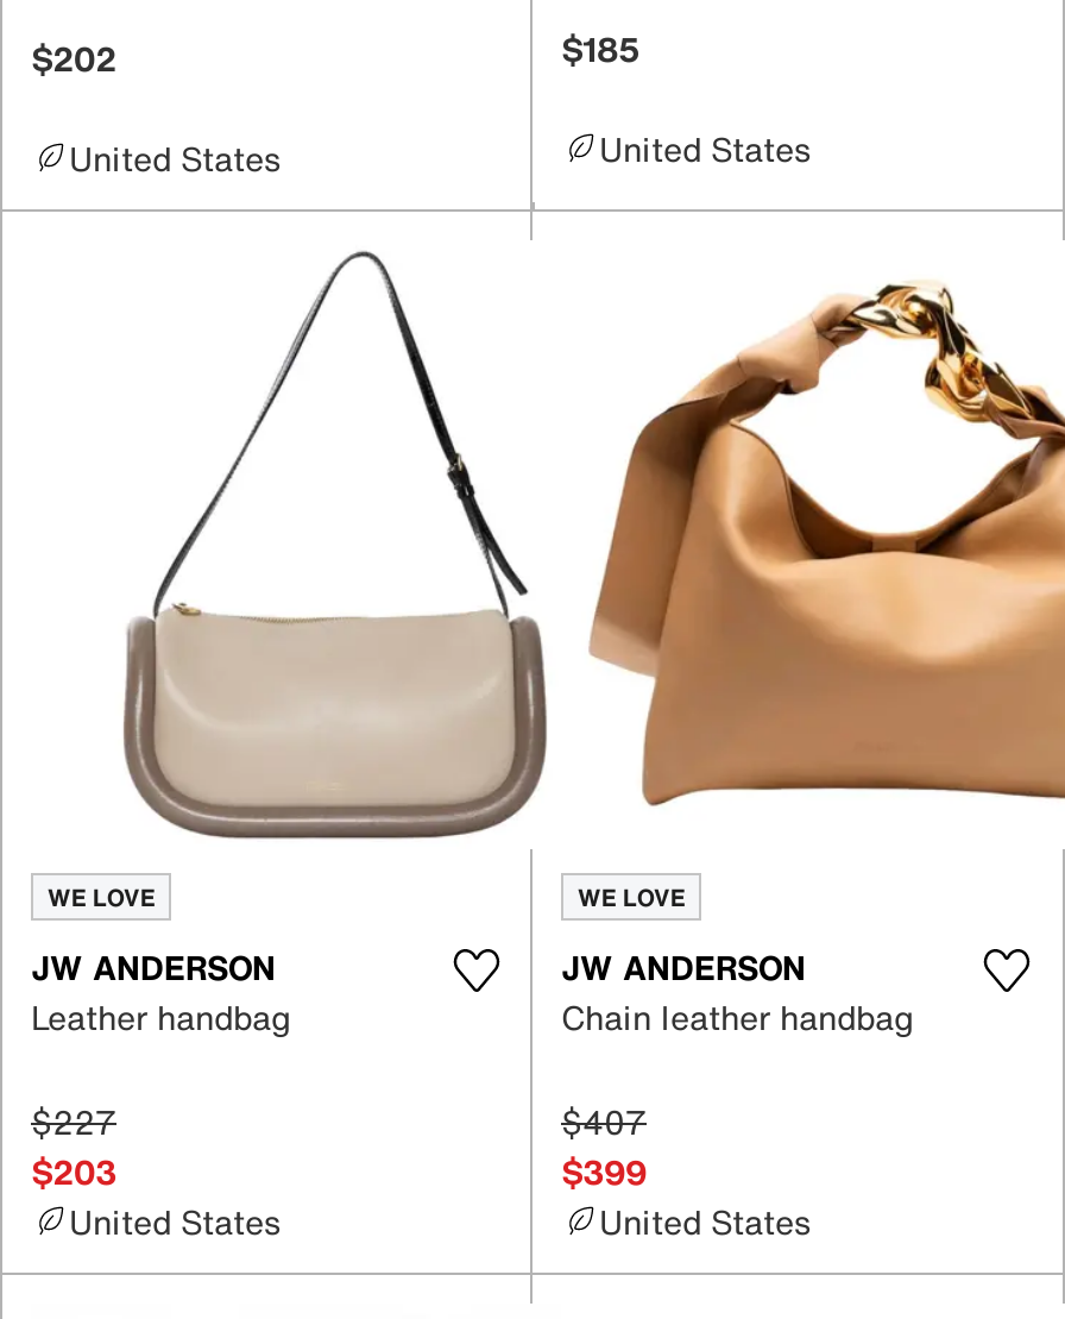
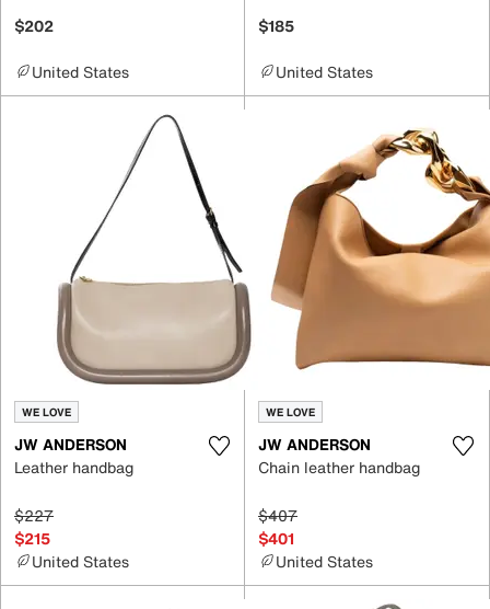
- $203
+ $215

- $399
+ $401
